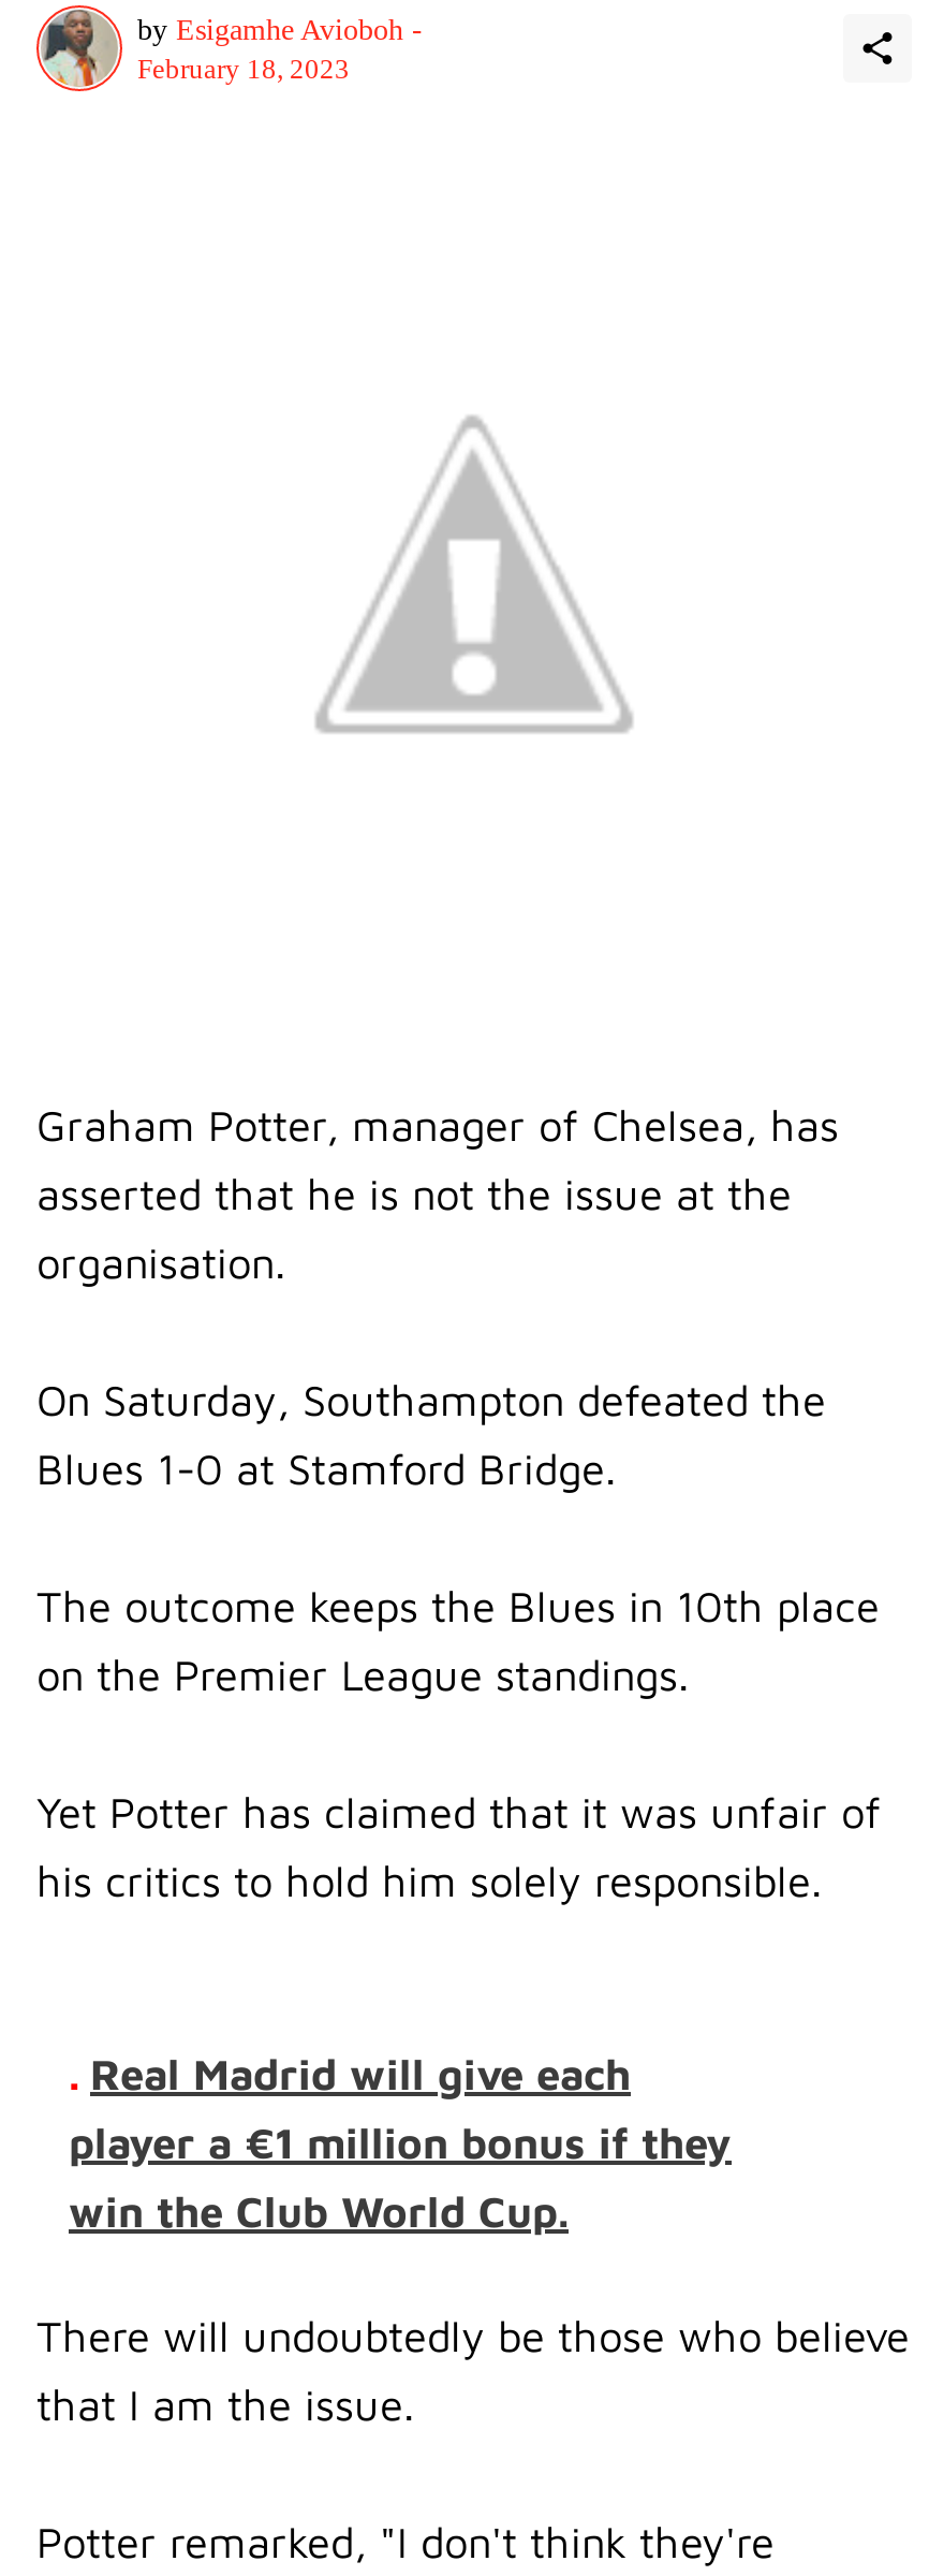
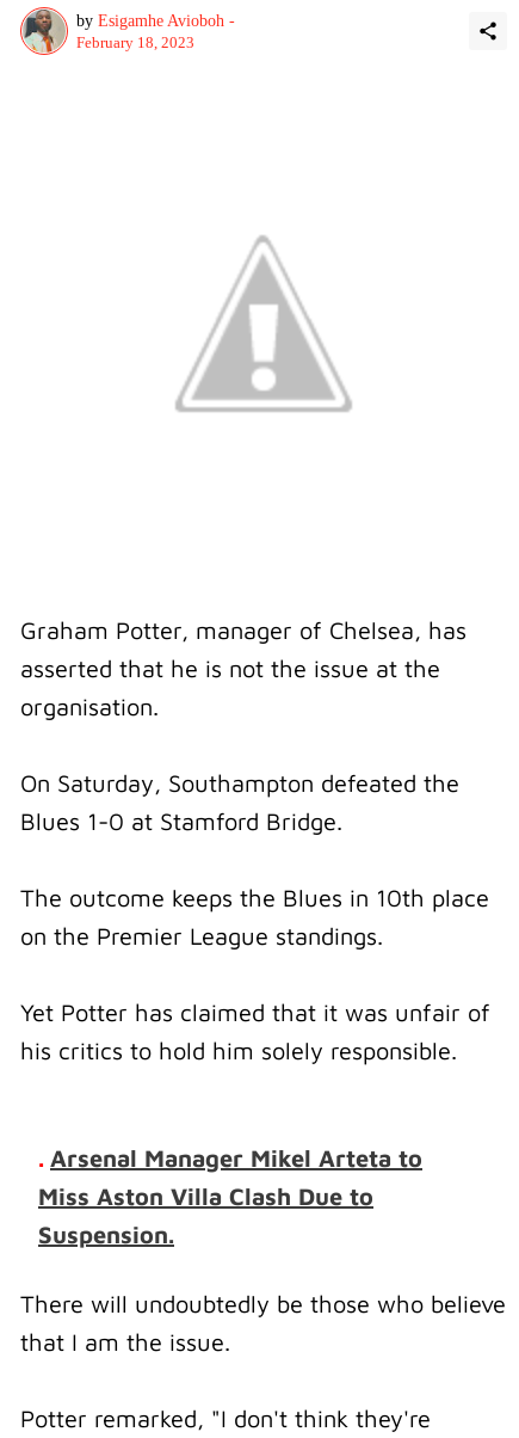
- . Real Madrid will give each
- player a €1 million bonus if they
- win the Club World Cup.
+ . Arsenal Manager Mikel Arteta to
+ Miss Aston Villa Clash Due to
+ Suspension.
